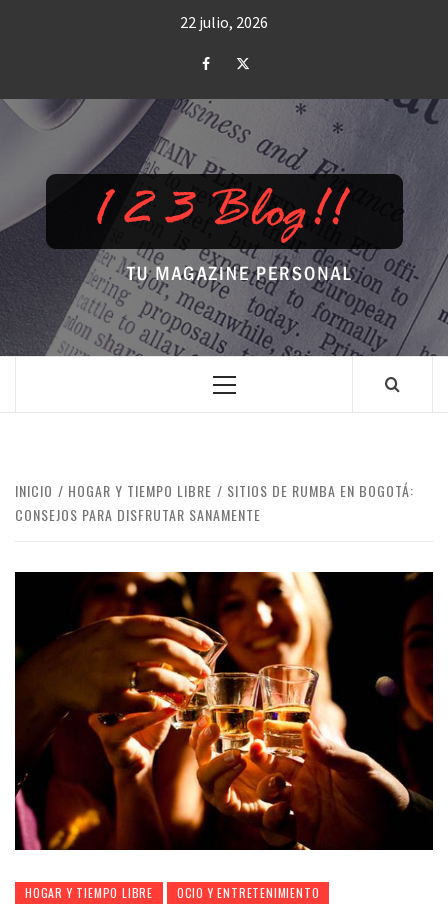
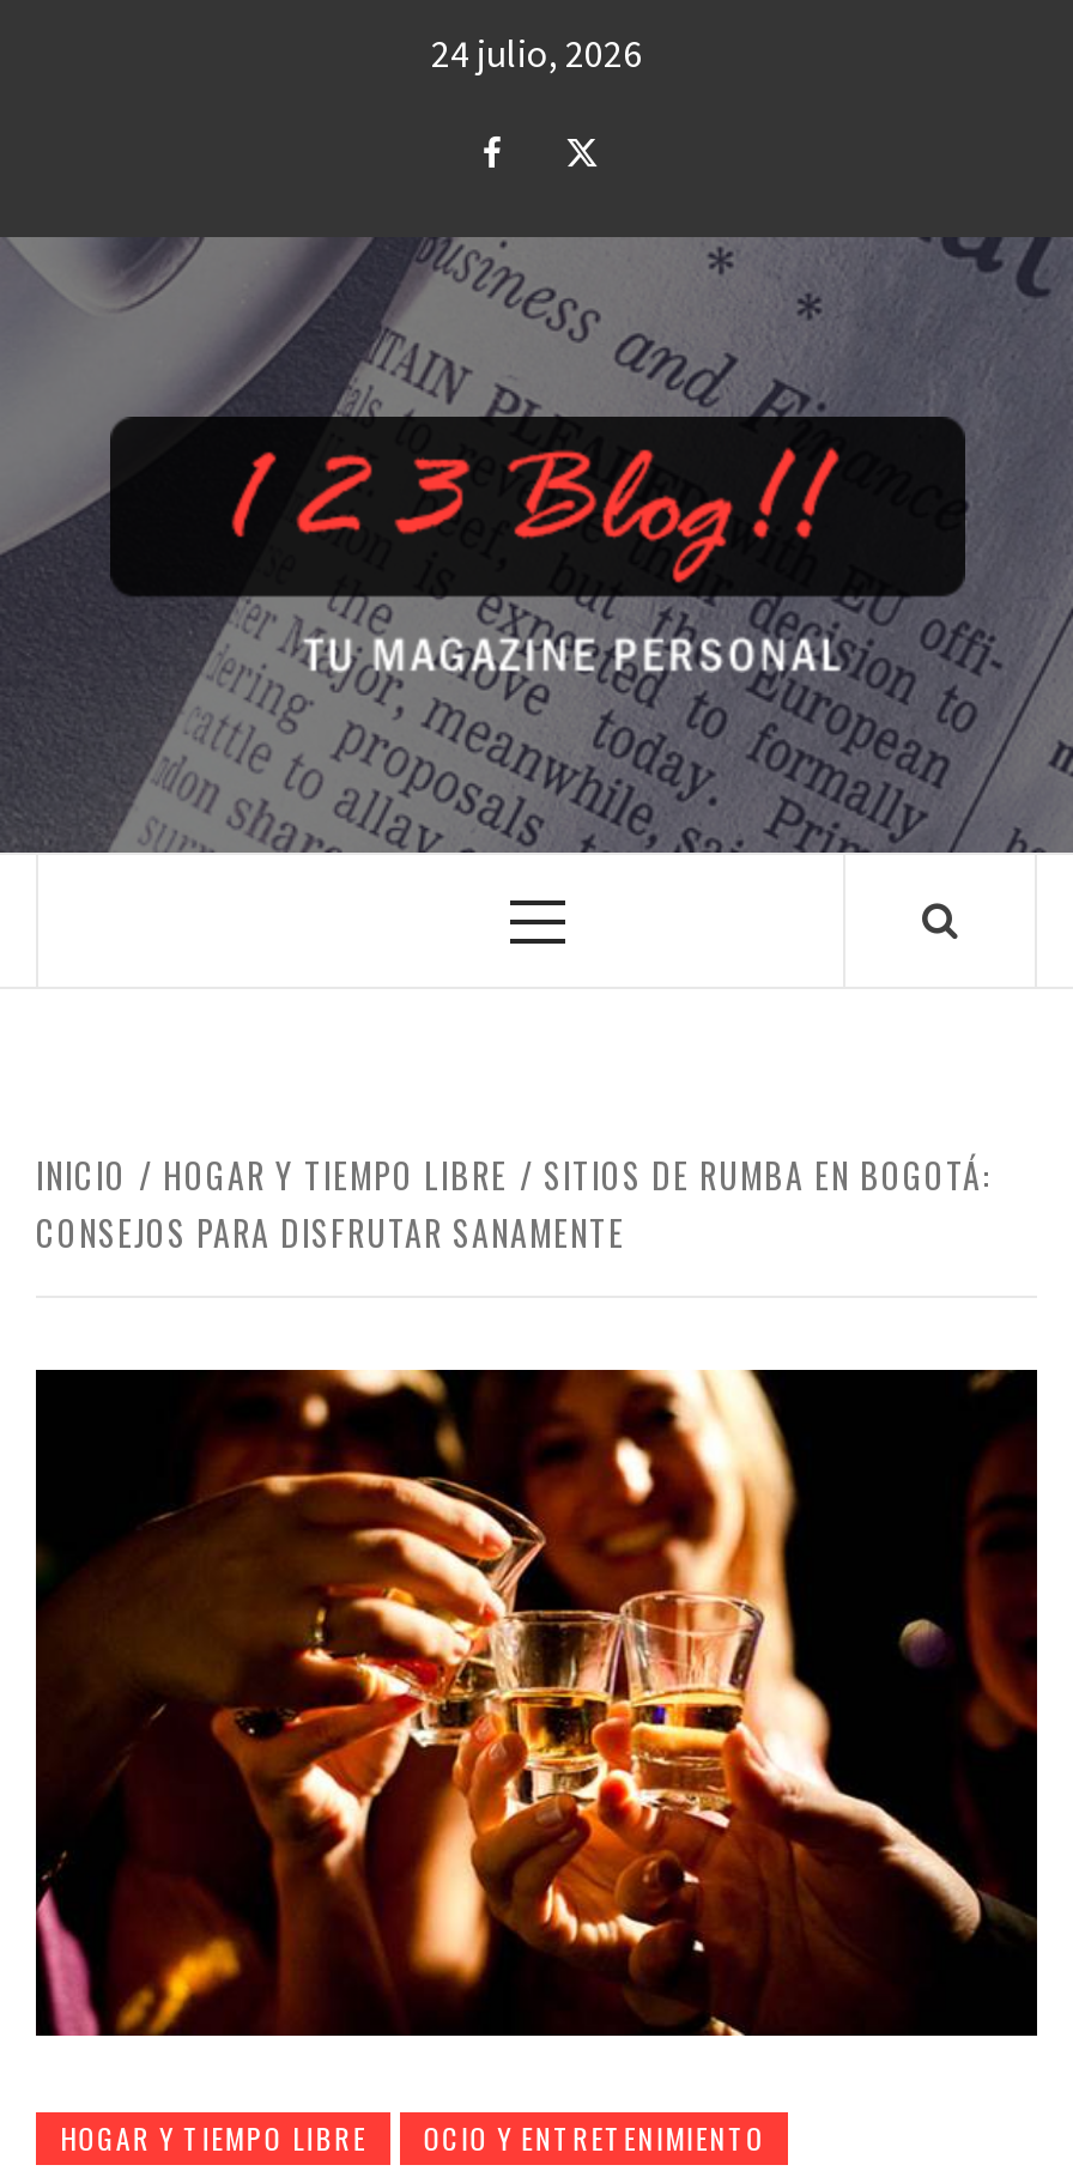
- 22 julio, 2026
+ 24 julio, 2026
